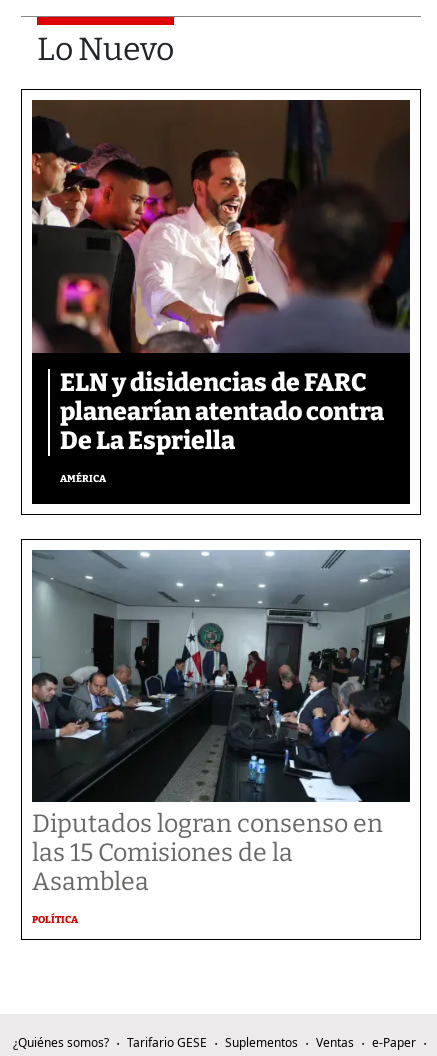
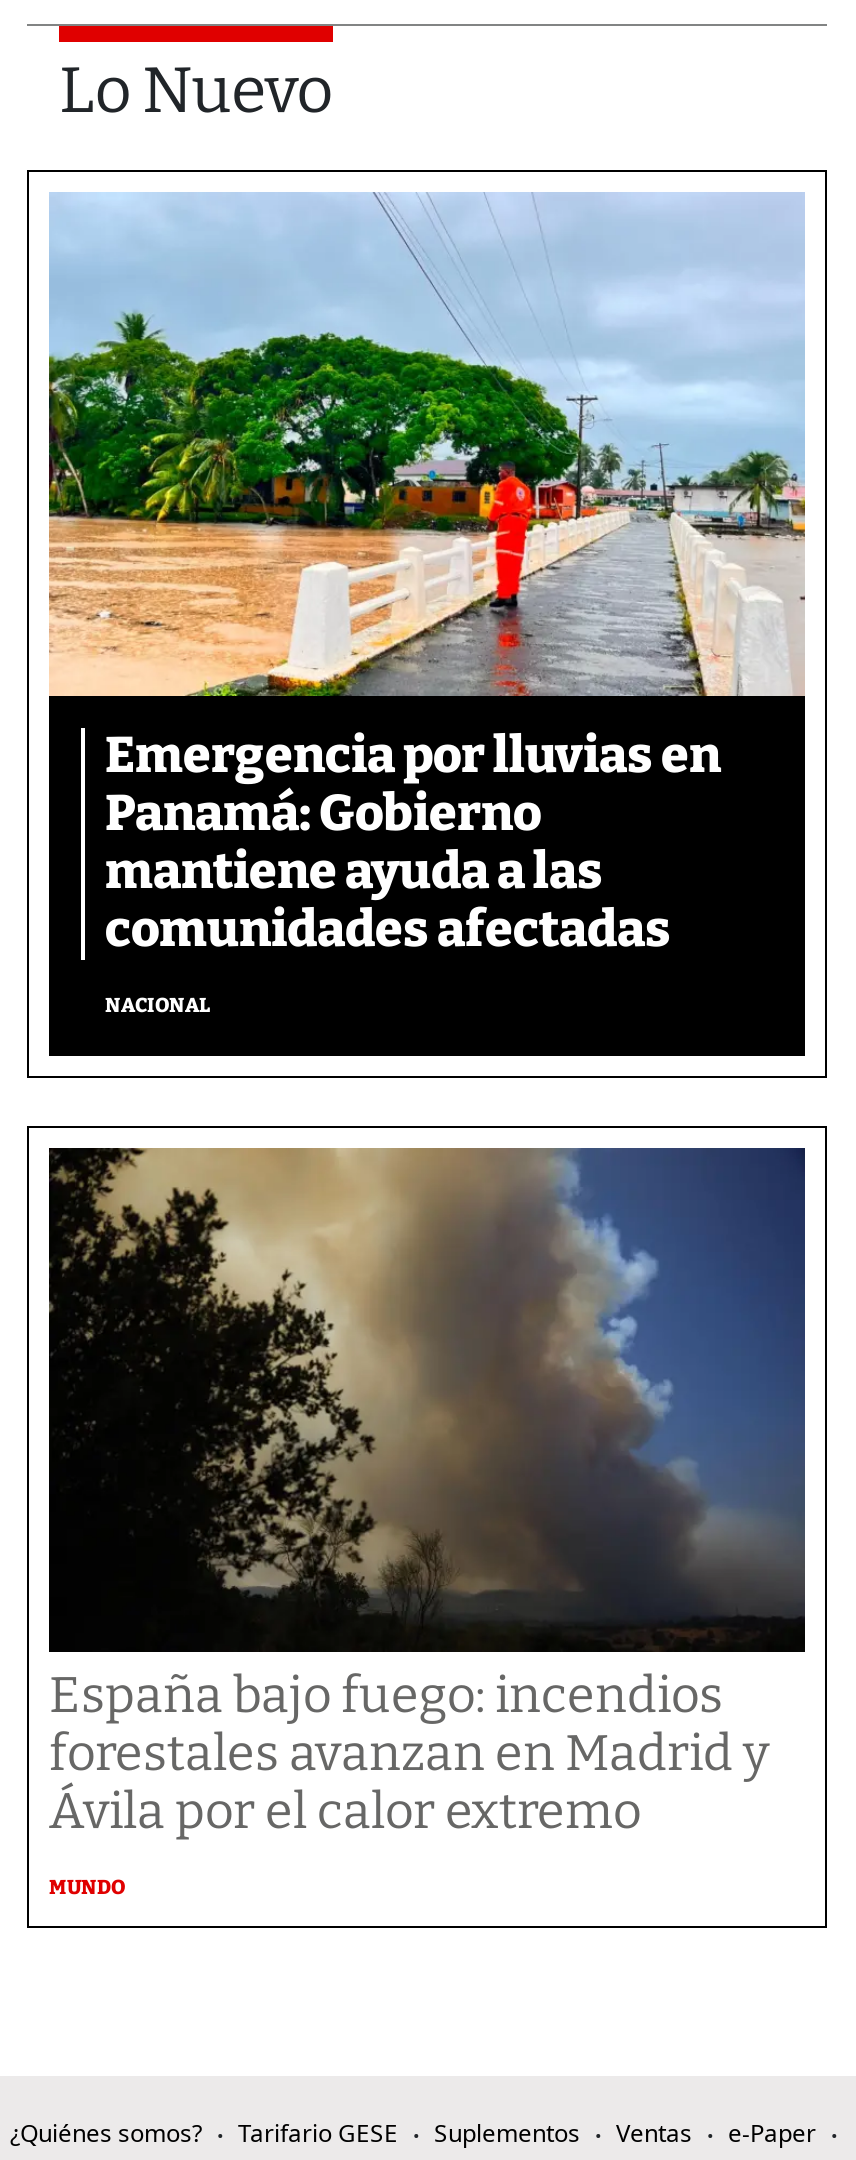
- [image]
- ELN y disidencias de FARC
- planearían atentado contra
- De La Espriella
+ [image]
+ Emergencia por lluvias en
+ Panamá: Gobierno
+ mantiene ayuda a las
+ comunidades afectadas

- AMÉRICA
+ NACIONAL

- [image]
- Diputados logran consenso en
- las 15 Comisiones de la
- Asamblea
+ [image]
+ España bajo fuego: incendios
+ forestales avanzan en Madrid y
+ Ávila por el calor extremo

- POLÍTICA
+ MUNDO
